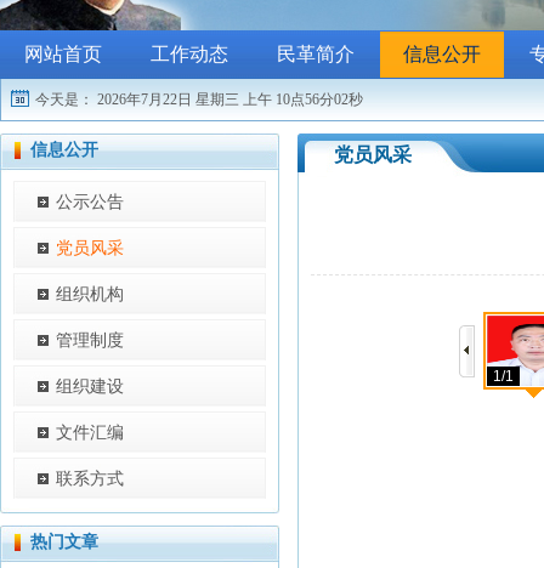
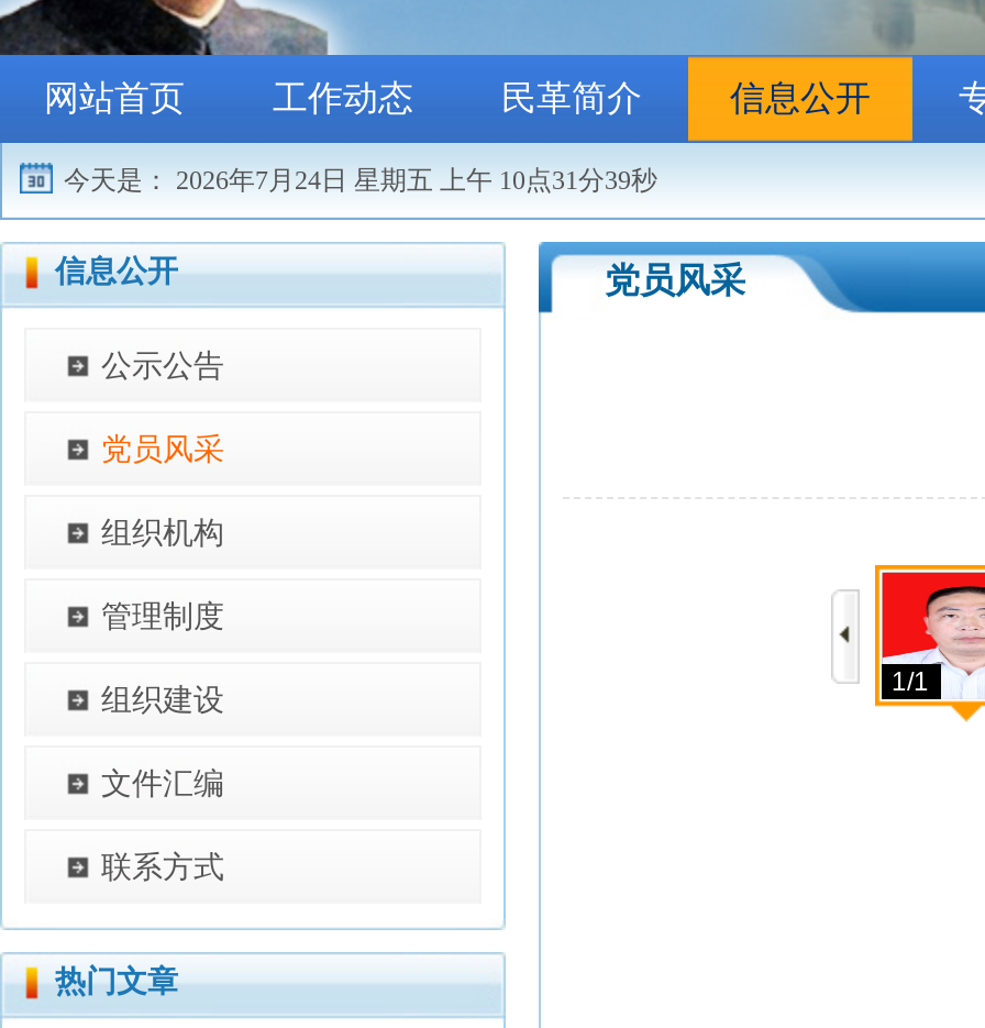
- 今天是：2026年7月22日 星期三上午 10点56分02秒
+ 今天是：2026年7月24日 星期五上午 10点31分39秒
